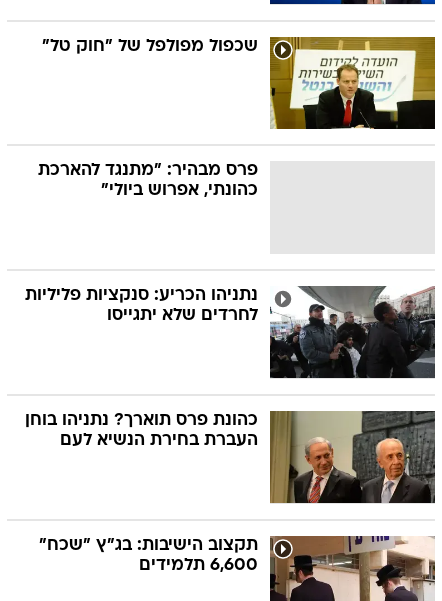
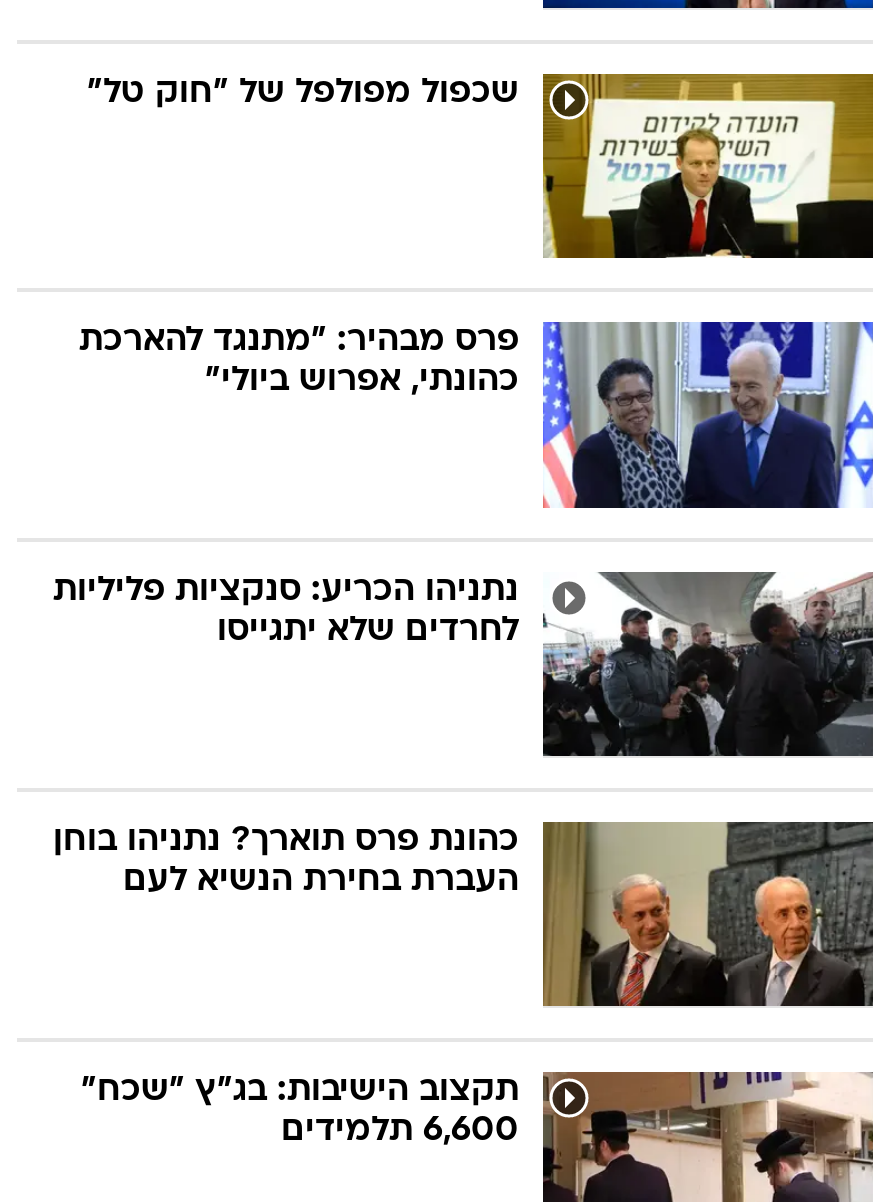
+ [image]
